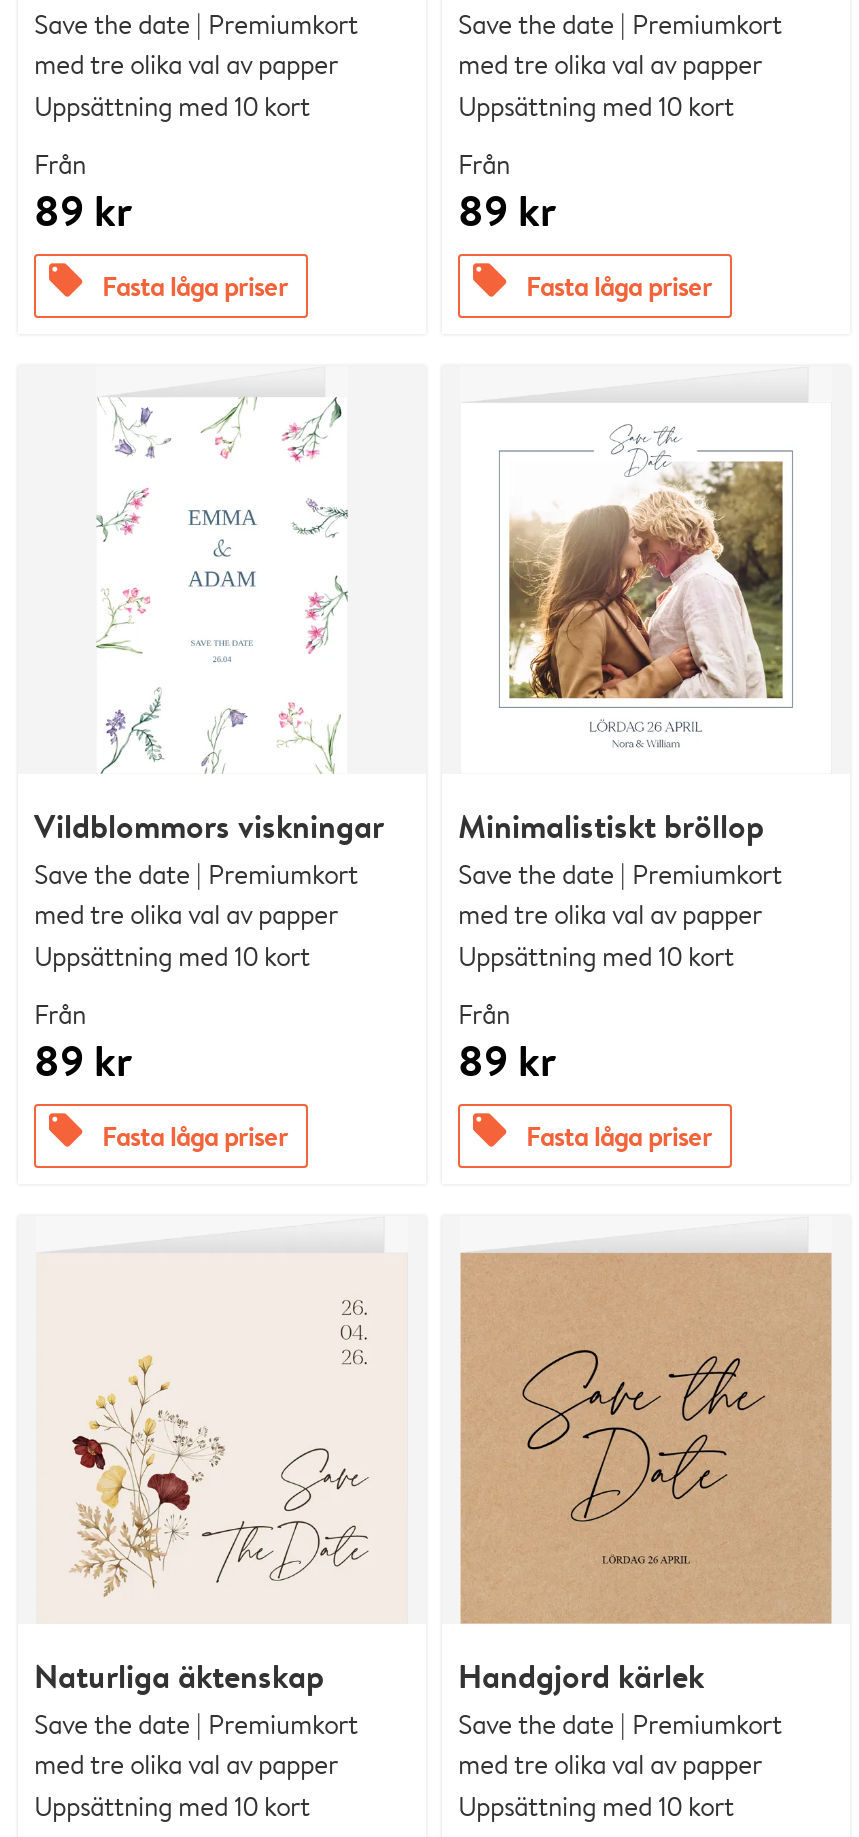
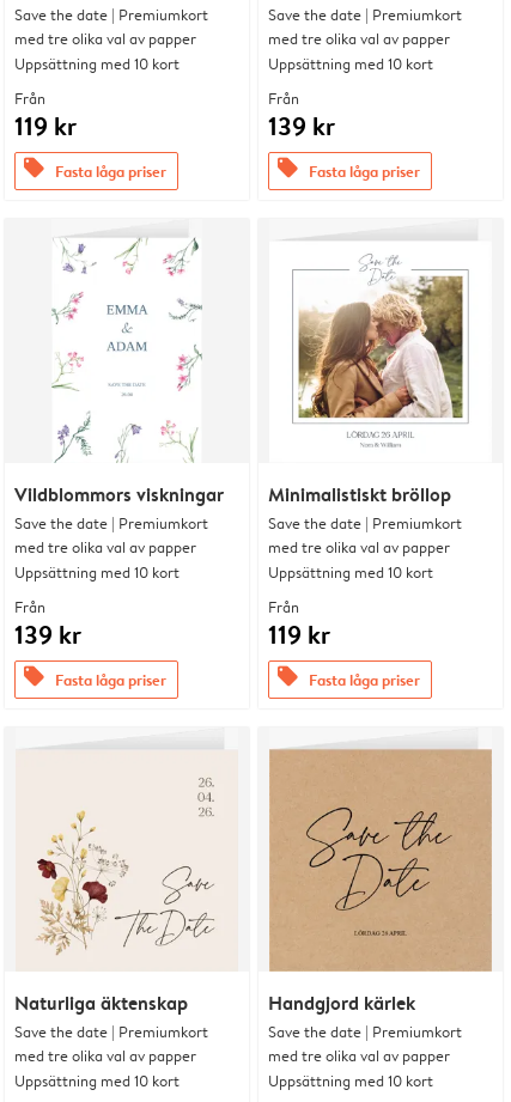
- 89 kr
+ 119 kr

- 89 kr
+ 139 kr

- 89 kr
+ 139 kr

- 89 kr
+ 119 kr
